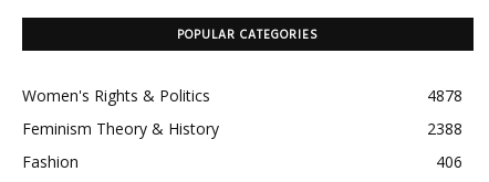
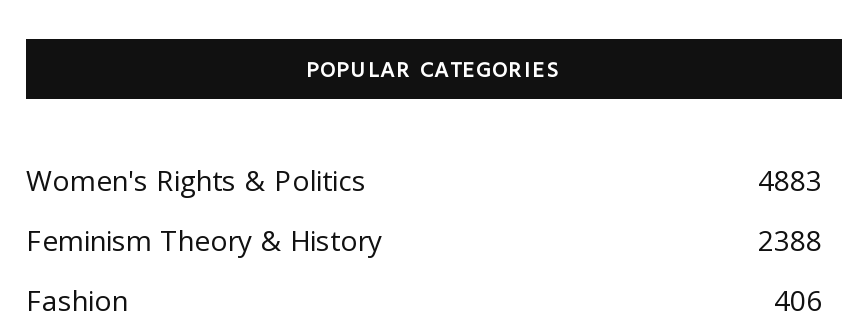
- 4878
+ 4883
